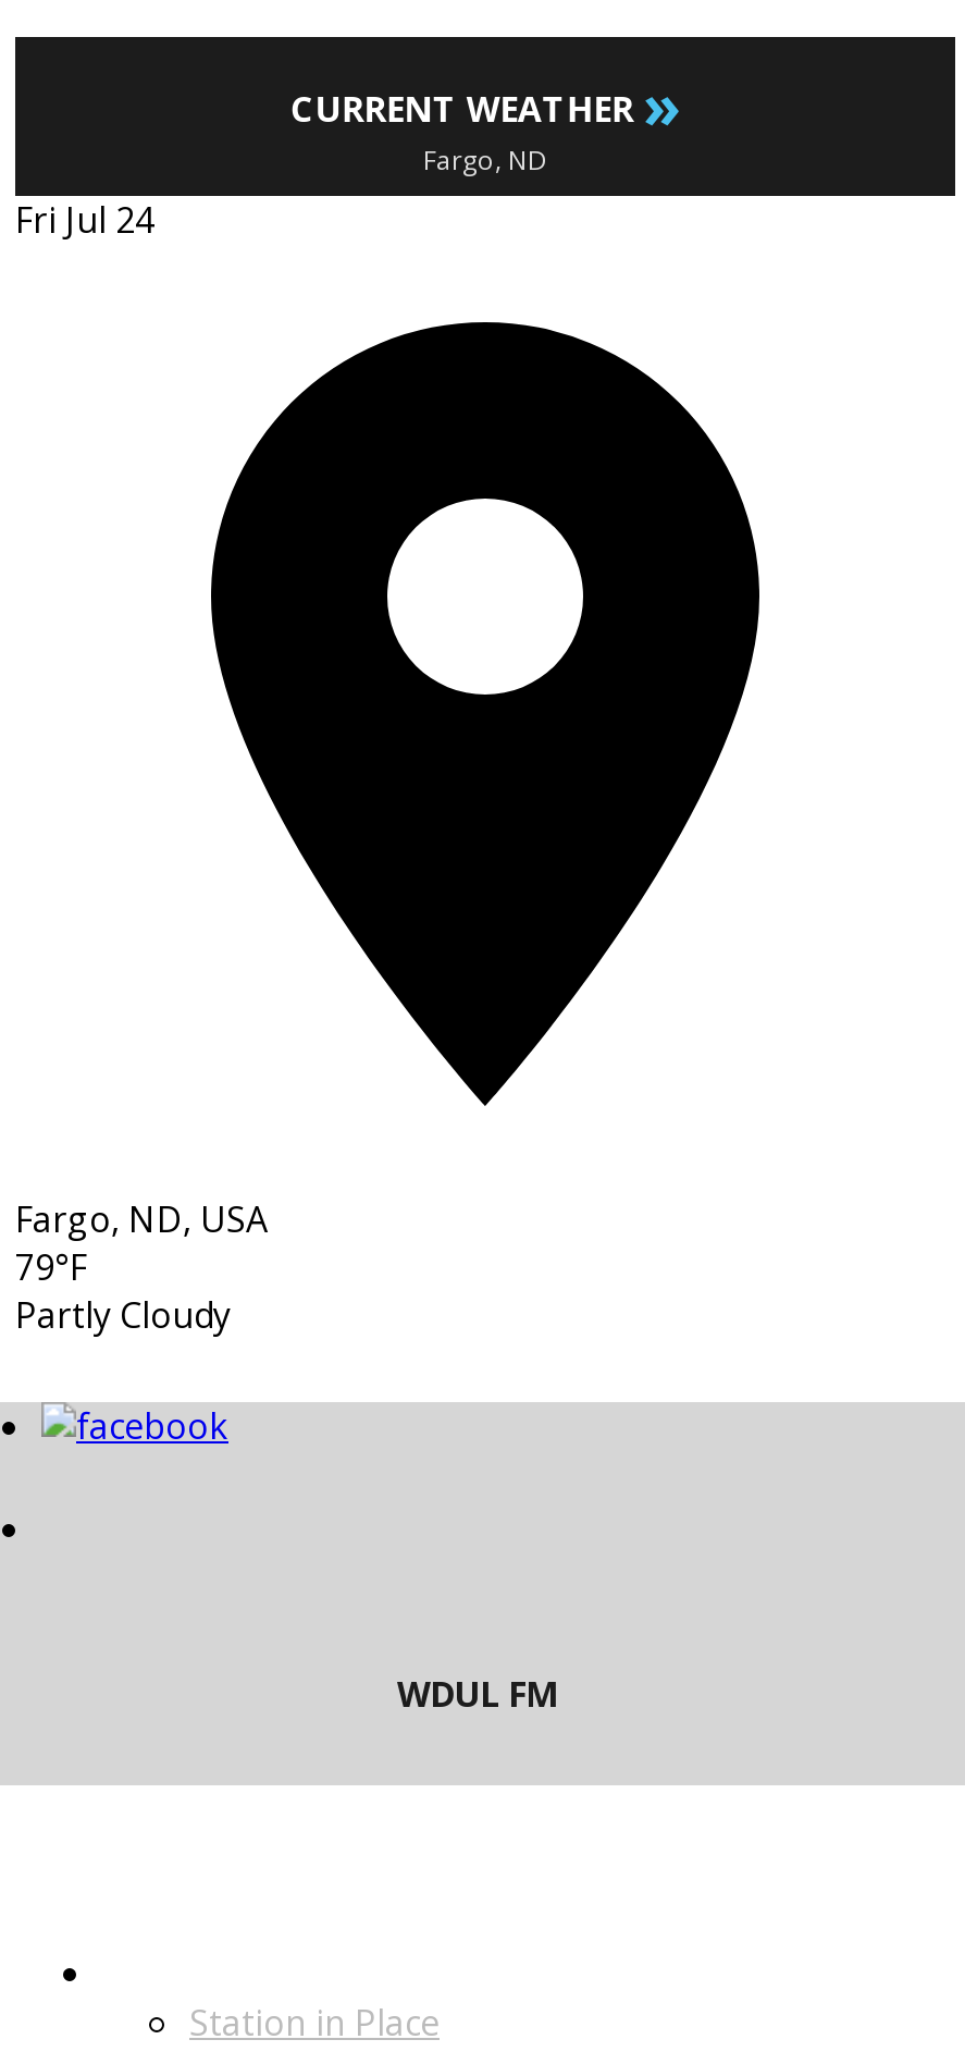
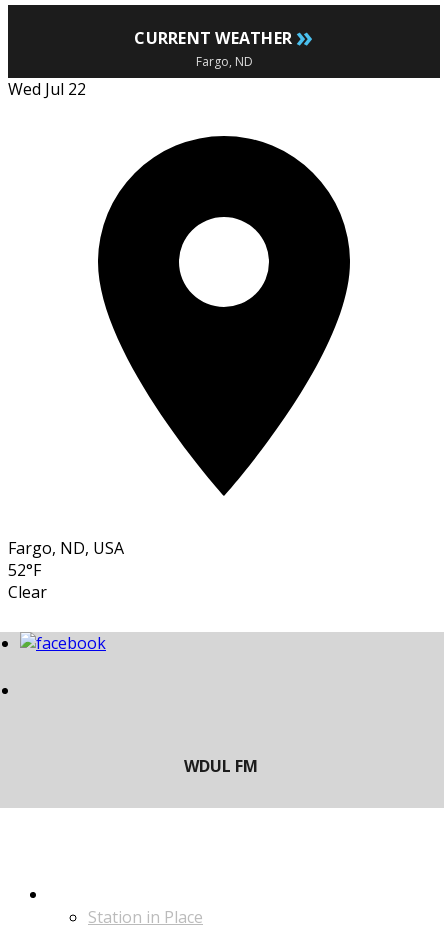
- Fri Jul 24
+ Wed Jul 22

- 79°F
- Partly Cloudy
+ 52°F
+ Clear
